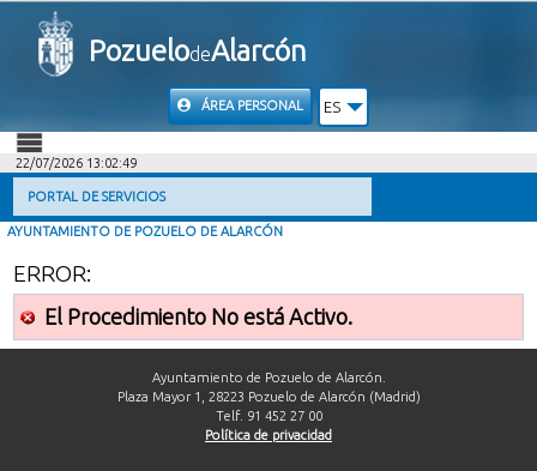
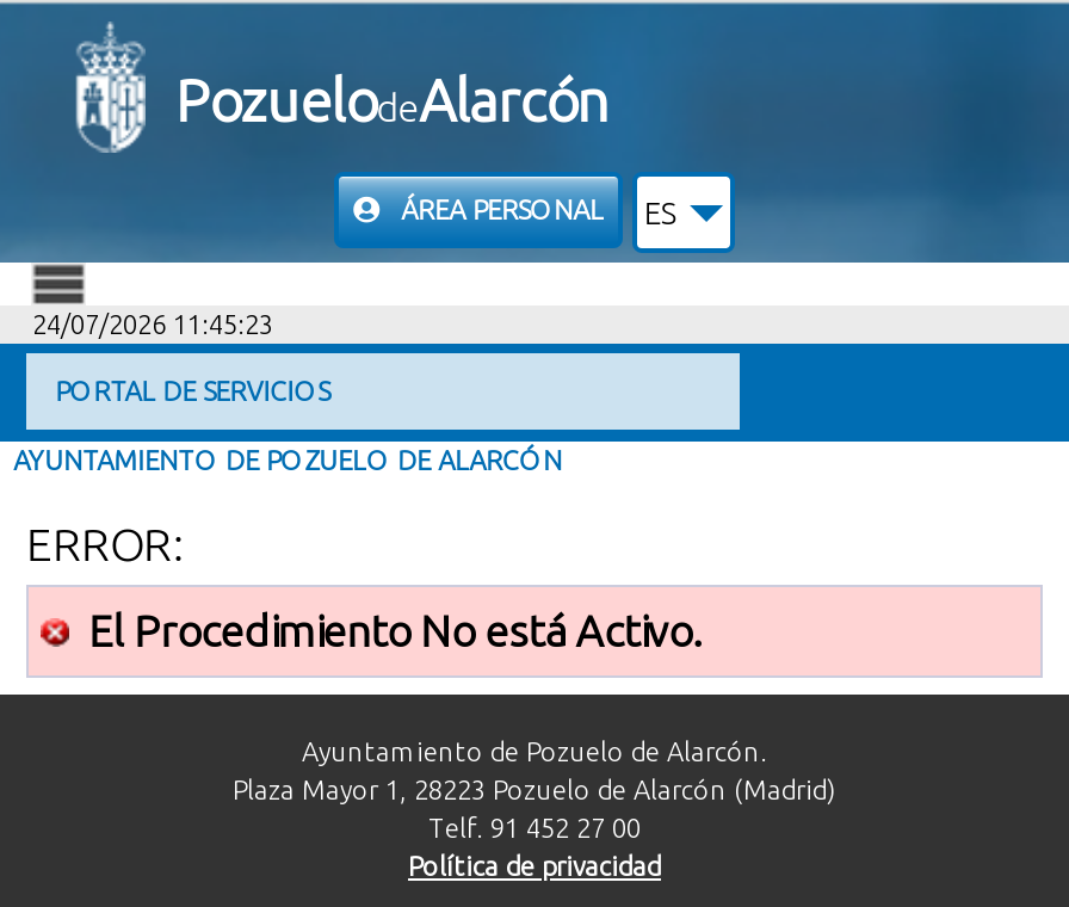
- 22/07/2026 13:02:49
+ 24/07/2026 11:45:23
